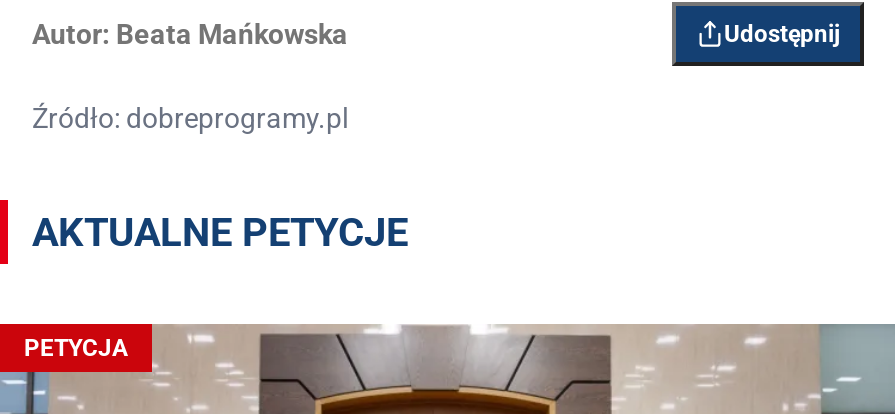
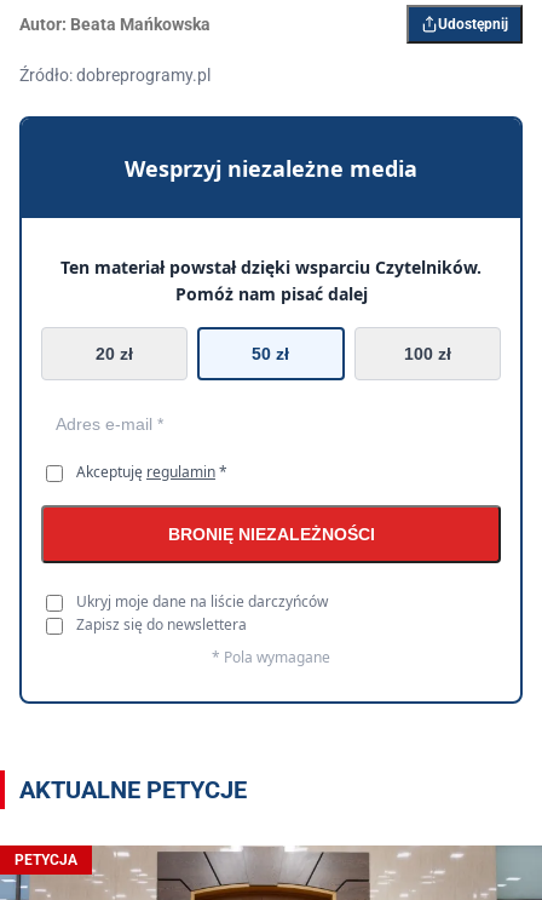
+ [image]
+ Wesprzyj niezależne media
+ Ten materiał powstał dzięki wsparciu Czytelników.
+ Pomóż nam pisać dalej
+ 20 zł
+ 50 zł
+ 100 zł

+ Akceptuję regulamin *
+ BRONIĘ NIEZALEŻNOŚCI
+ Ukryj moje dane na liście darczyńców
+ Zapisz się do newslettera
+ * Pola wymagane
